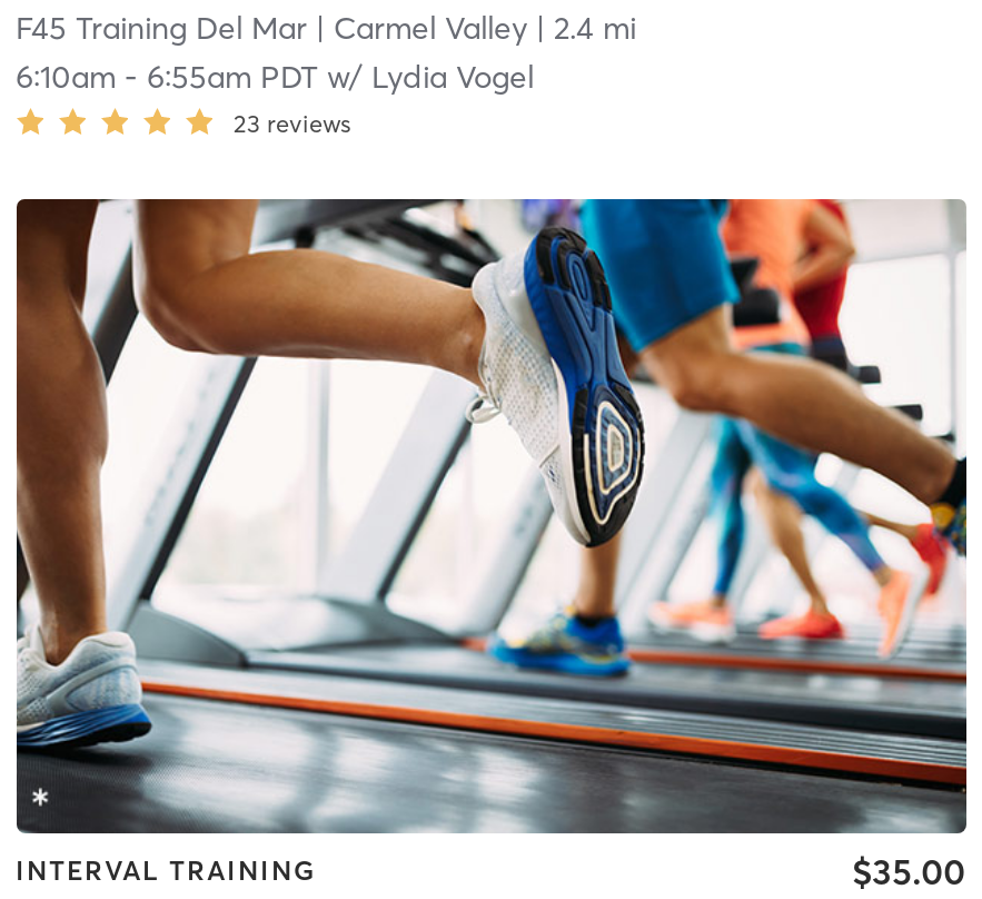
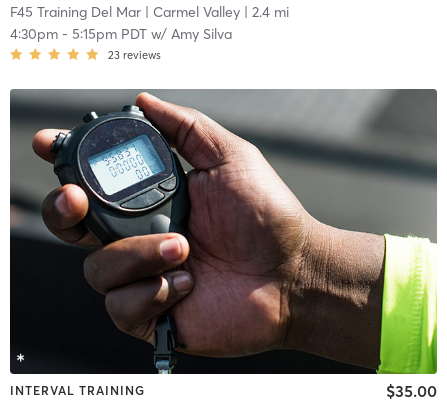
- 6:10am - 6:55am PDT w/ Lydia Vogel
+ 4:30pm - 5:15pm PDT w/ Amy Silva

- [image]
+ [image]
